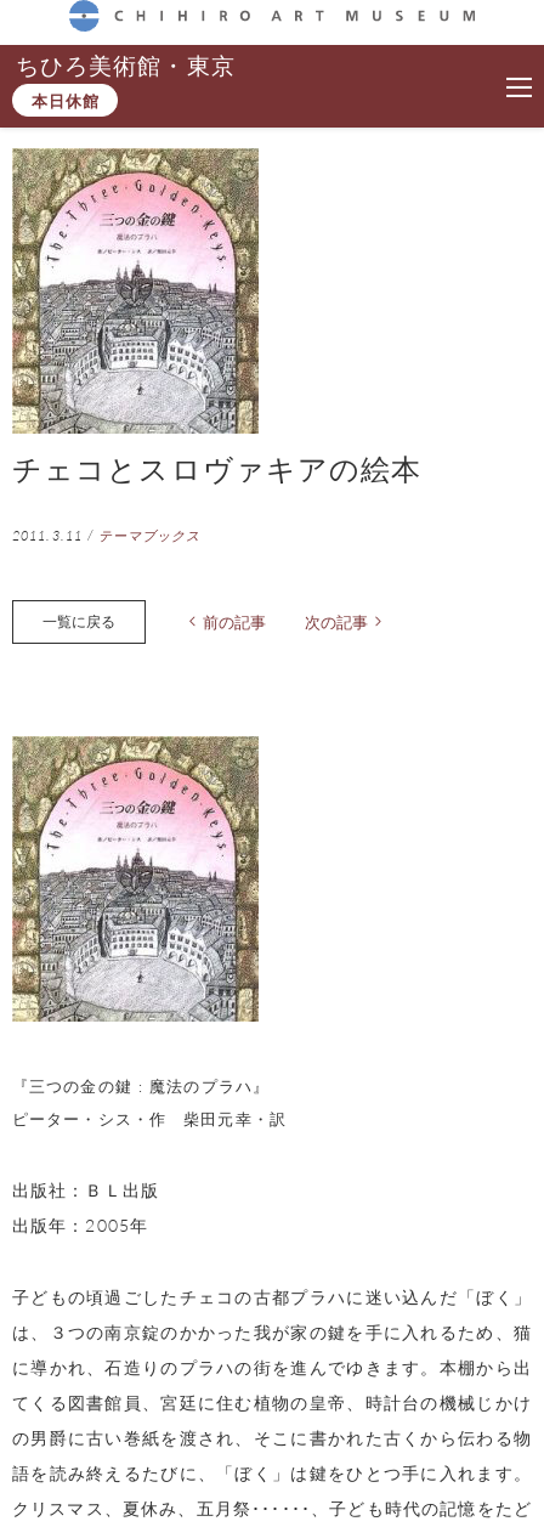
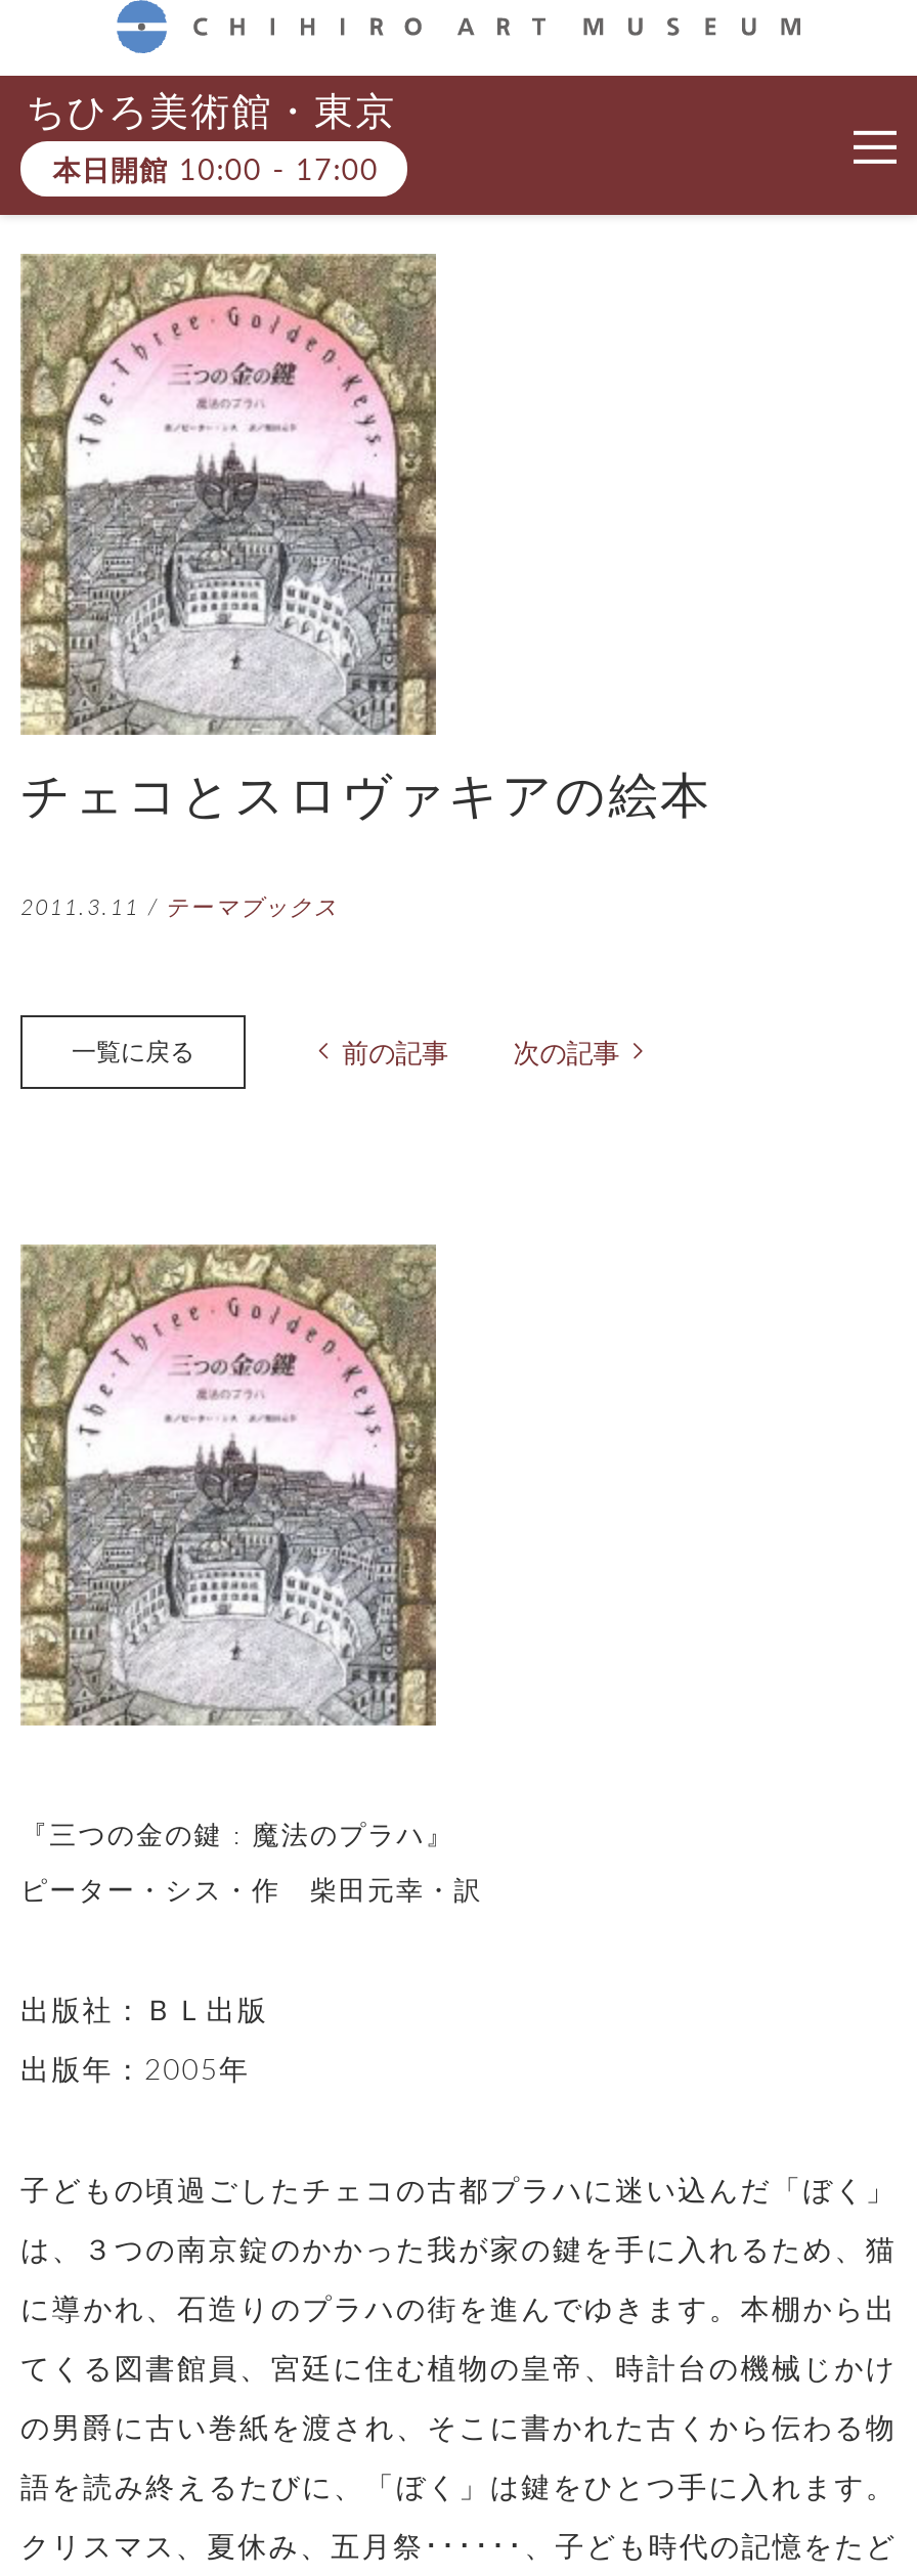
- 本日休館
+ 本日開館10:00 - 17:00
